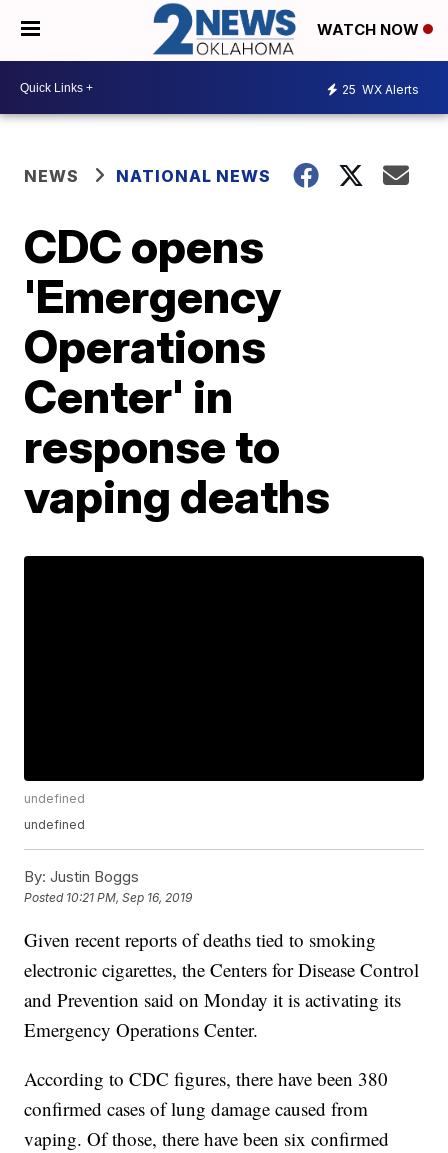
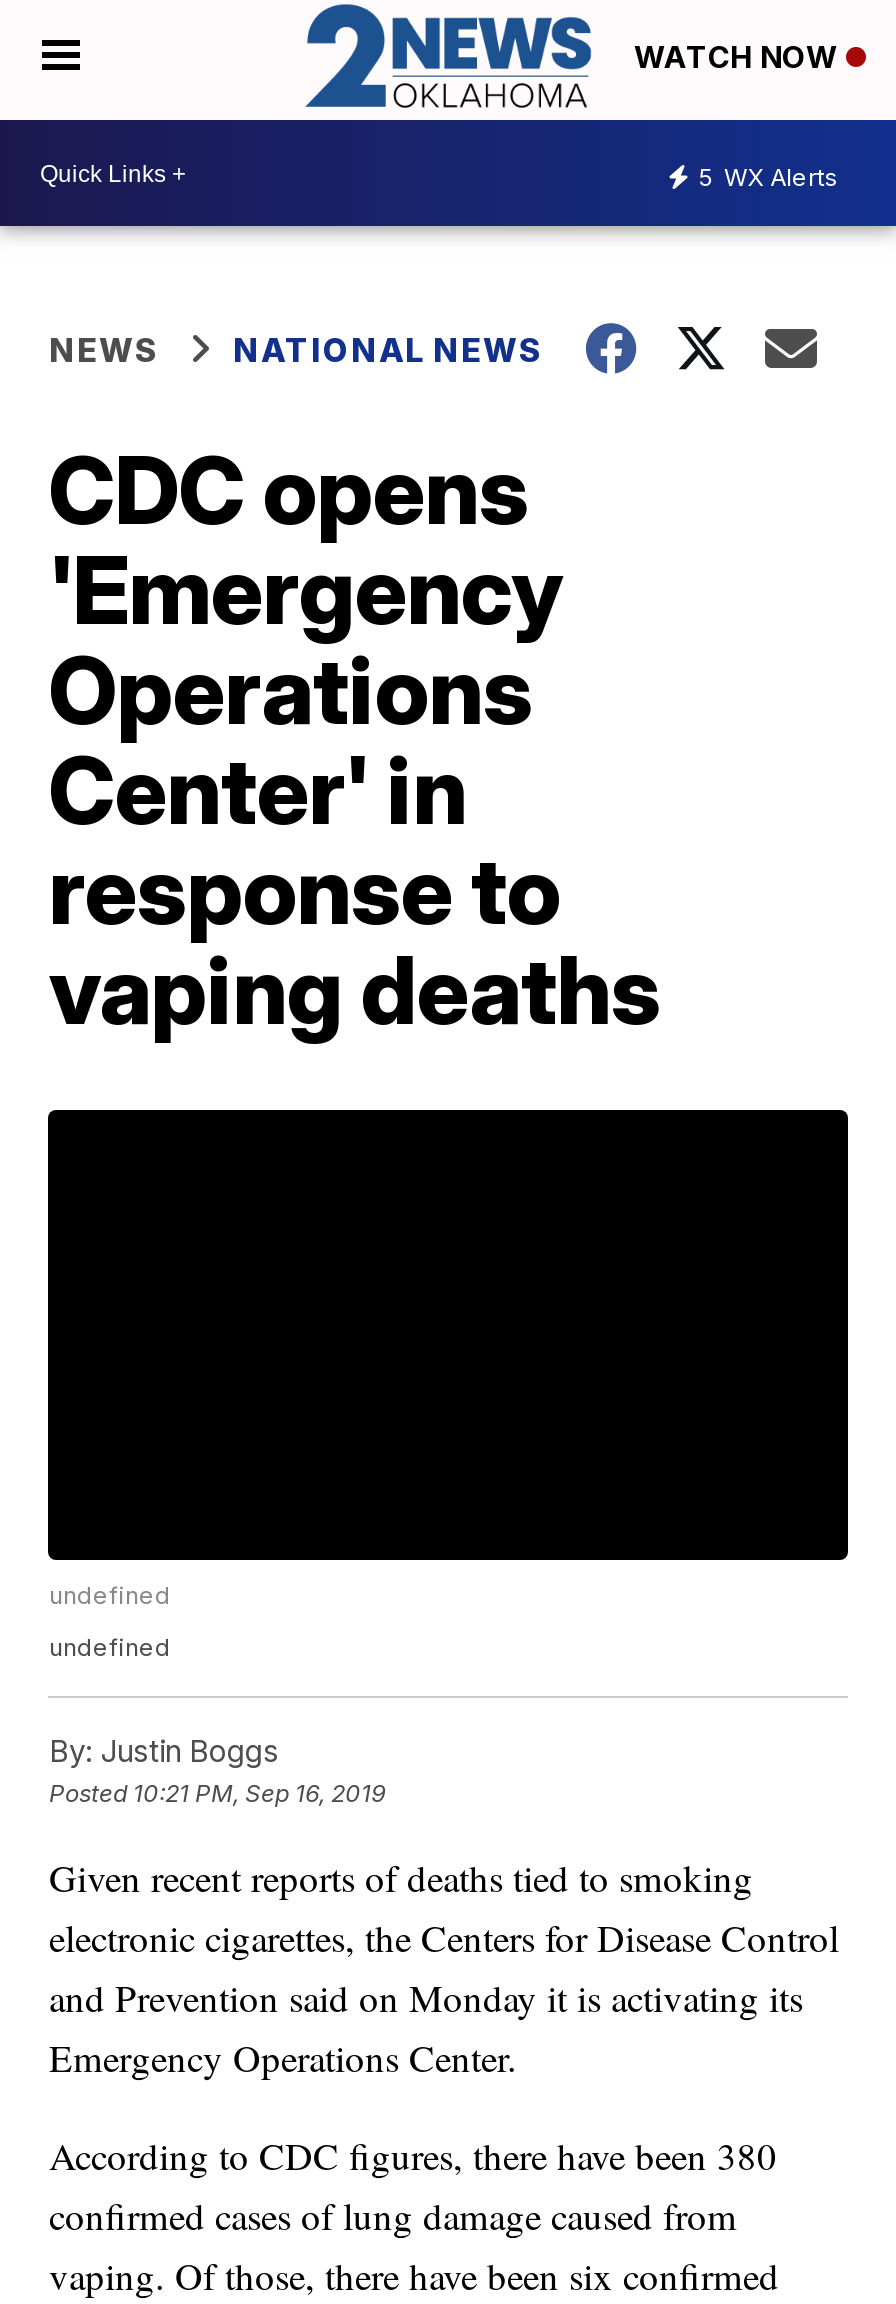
- 25 WX Alerts
+ 5 WX Alerts
